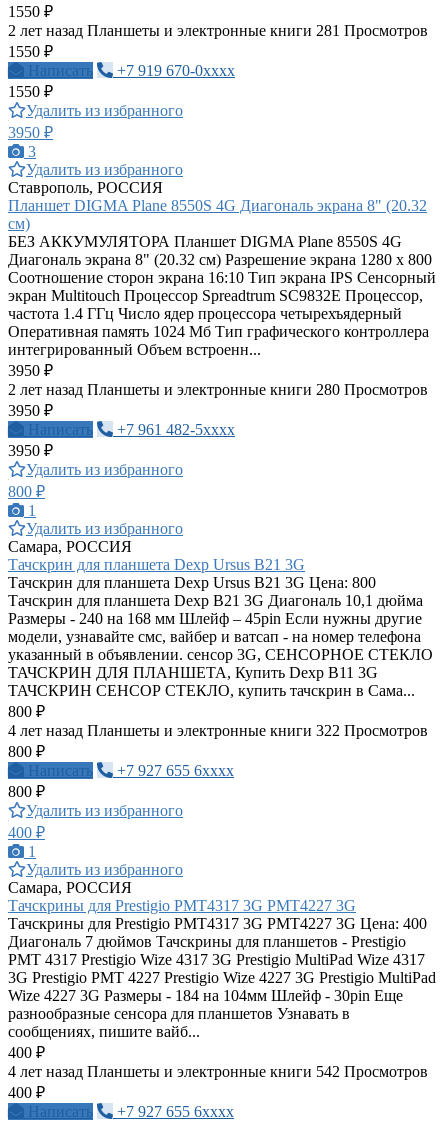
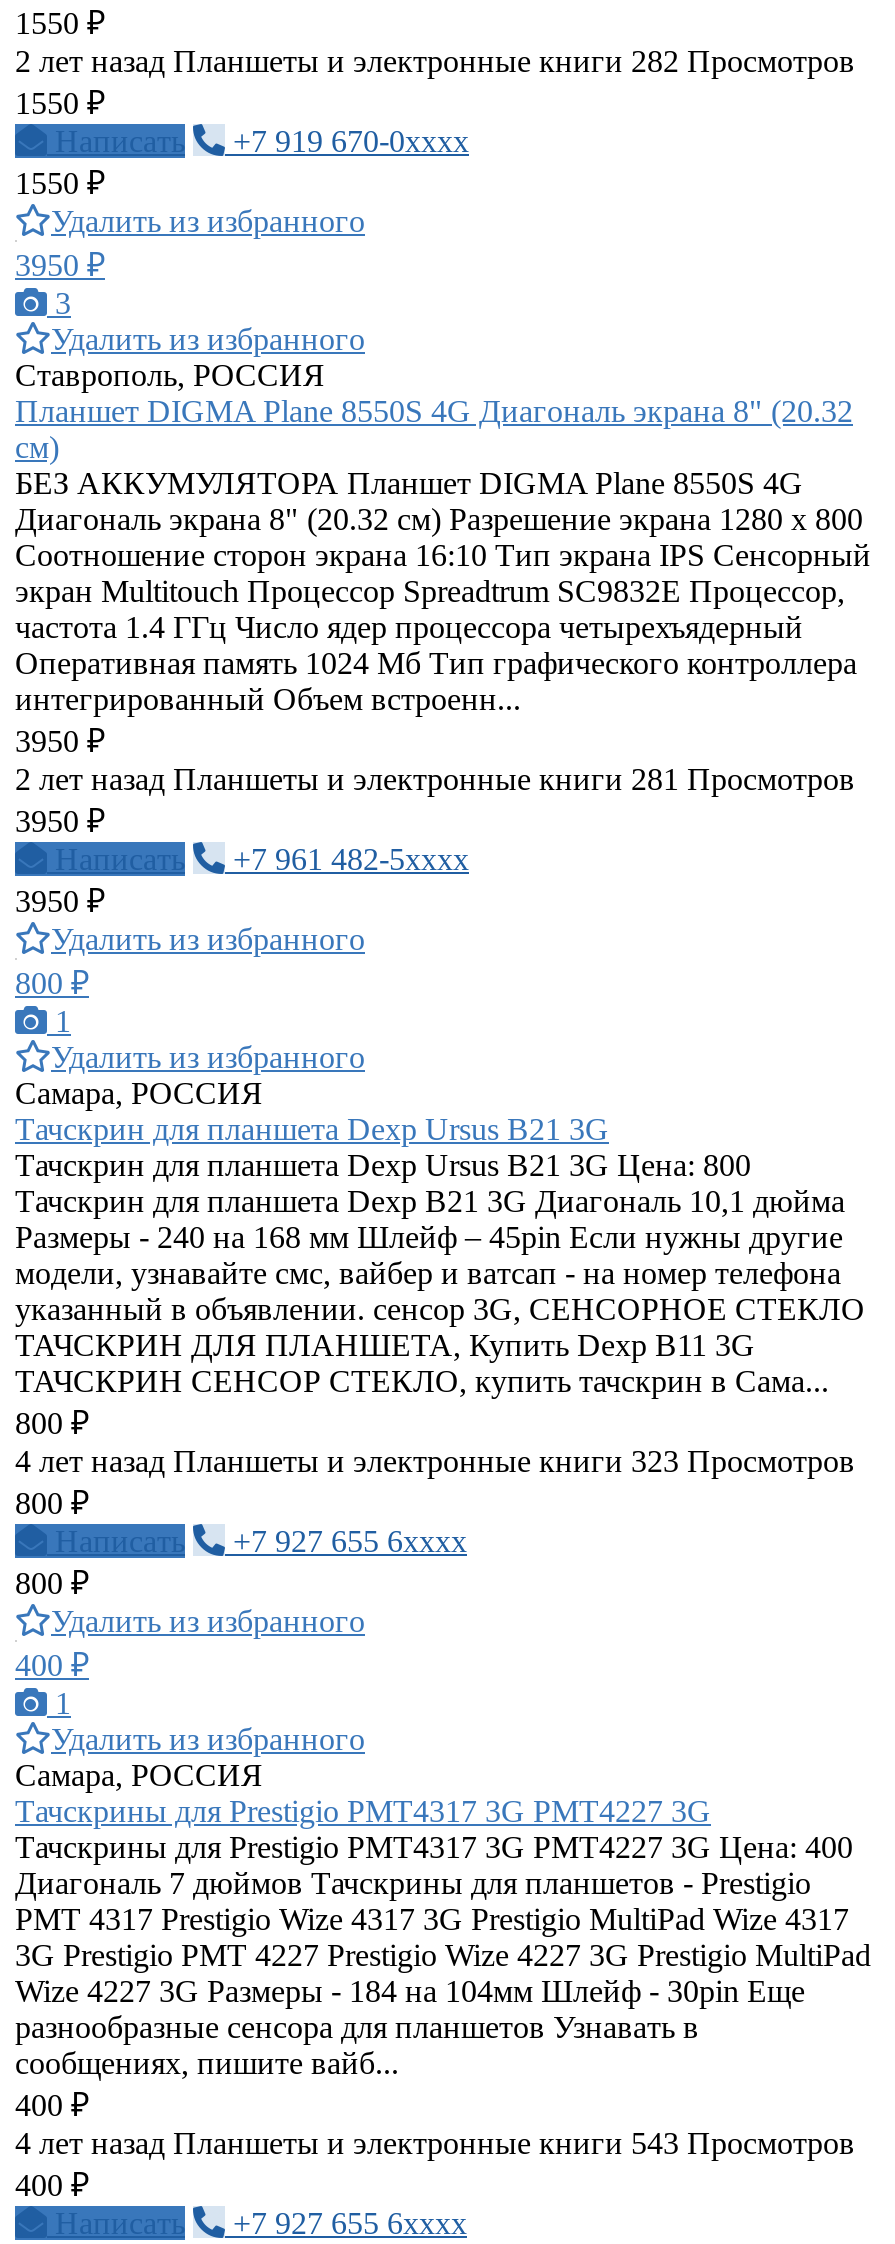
moved down: 2 лет назад Планшеты и электронные книги 281 Просмотров

+ 2 лет назад Планшеты и электронные книги 282 Просмотров

- 2 лет назад Планшеты и электронные книги 280 Просмотров

- 4 лет назад Планшеты и электронные книги 322 Просмотров
+ 4 лет назад Планшеты и электронные книги 323 Просмотров

- 4 лет назад Планшеты и электронные книги 542 Просмотров
+ 4 лет назад Планшеты и электронные книги 543 Просмотров
